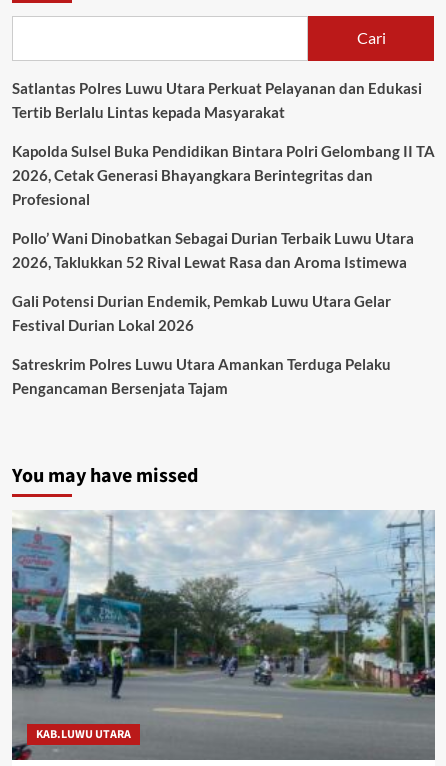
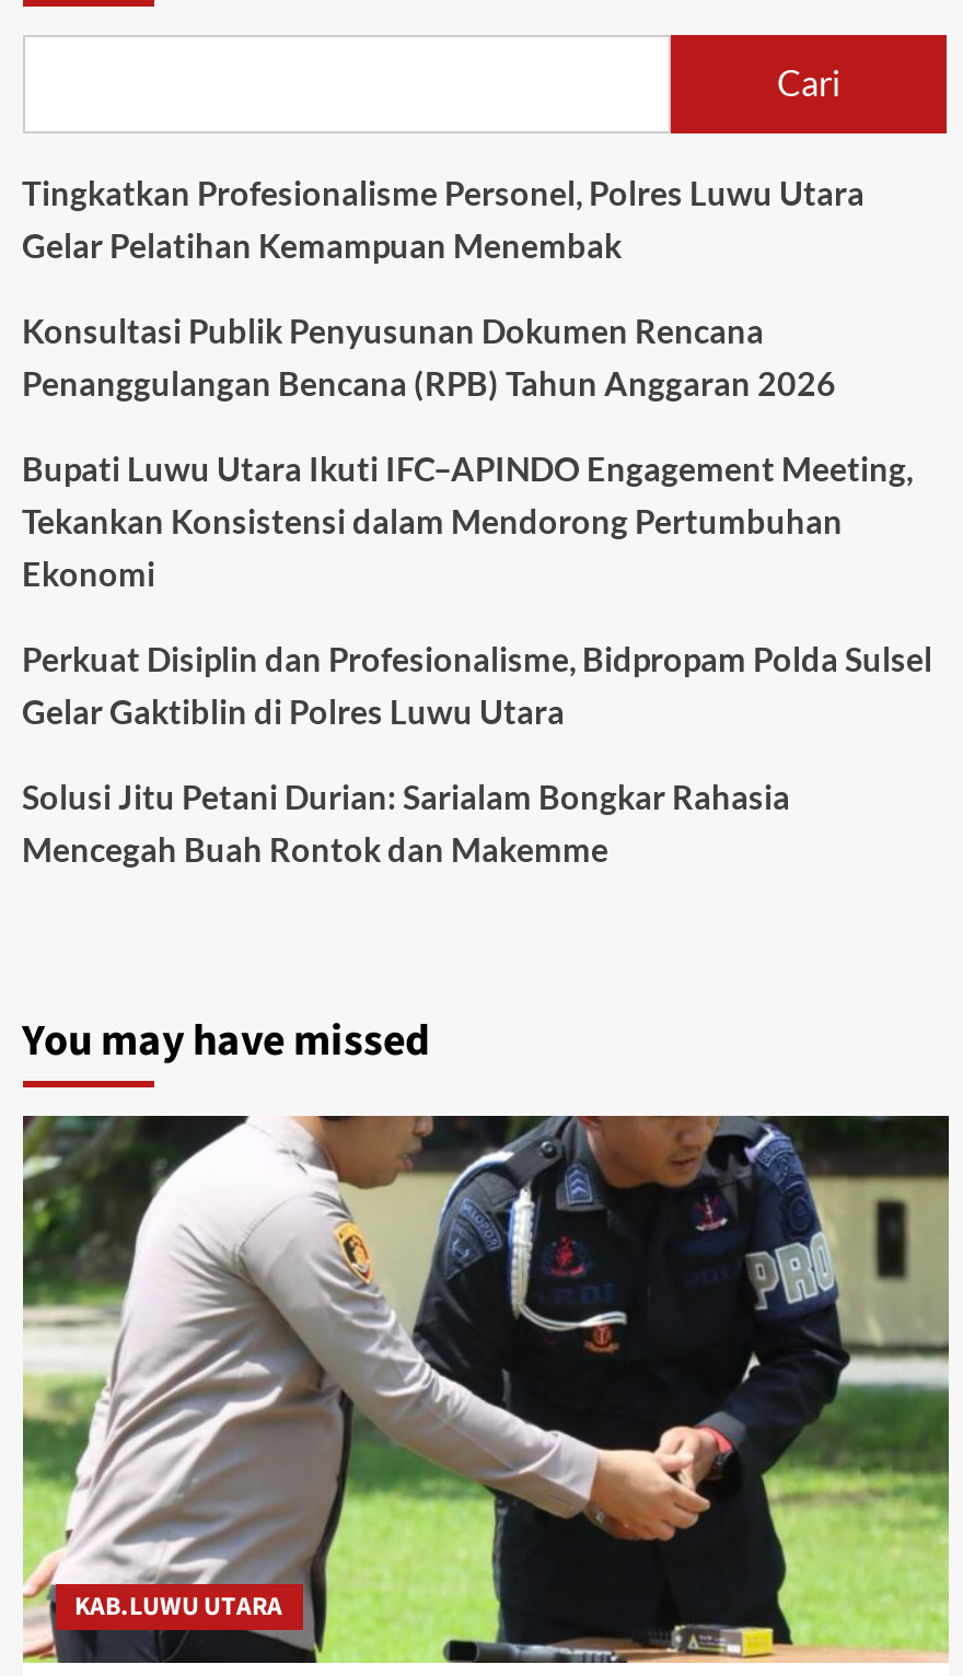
- Satlantas Polres Luwu Utara Perkuat Pelayanan dan Edukasi
- Tertib Berlalu Lintas kepada Masyarakat
+ Tingkatkan Profesionalisme Personel, Polres Luwu Utara
+ Gelar Pelatihan Kemampuan Menembak

- Kapolda Sulsel Buka Pendidikan Bintara Polri Gelombang II TA
- 2026, Cetak Generasi Bhayangkara Berintegritas dan
- Profesional
+ Konsultasi Publik Penyusunan Dokumen Rencana
+ Penanggulangan Bencana (RPB) Tahun Anggaran 2026

- Pollo’ Wani Dinobatkan Sebagai Durian Terbaik Luwu Utara
- 2026, Taklukkan 52 Rival Lewat Rasa dan Aroma Istimewa
+ Bupati Luwu Utara Ikuti IFC–APINDO Engagement Meeting,
+ Tekankan Konsistensi dalam Mendorong Pertumbuhan
+ Ekonomi

- Gali Potensi Durian Endemik, Pemkab Luwu Utara Gelar
- Festival Durian Lokal 2026
+ Perkuat Disiplin dan Profesionalisme, Bidpropam Polda Sulsel
+ Gelar Gaktiblin di Polres Luwu Utara

- Satreskrim Polres Luwu Utara Amankan Terduga Pelaku
- Pengancaman Bersenjata Tajam
+ Solusi Jitu Petani Durian: Sarialam Bongkar Rahasia
+ Mencegah Buah Rontok dan Makemme

- [image]
+ [image]
